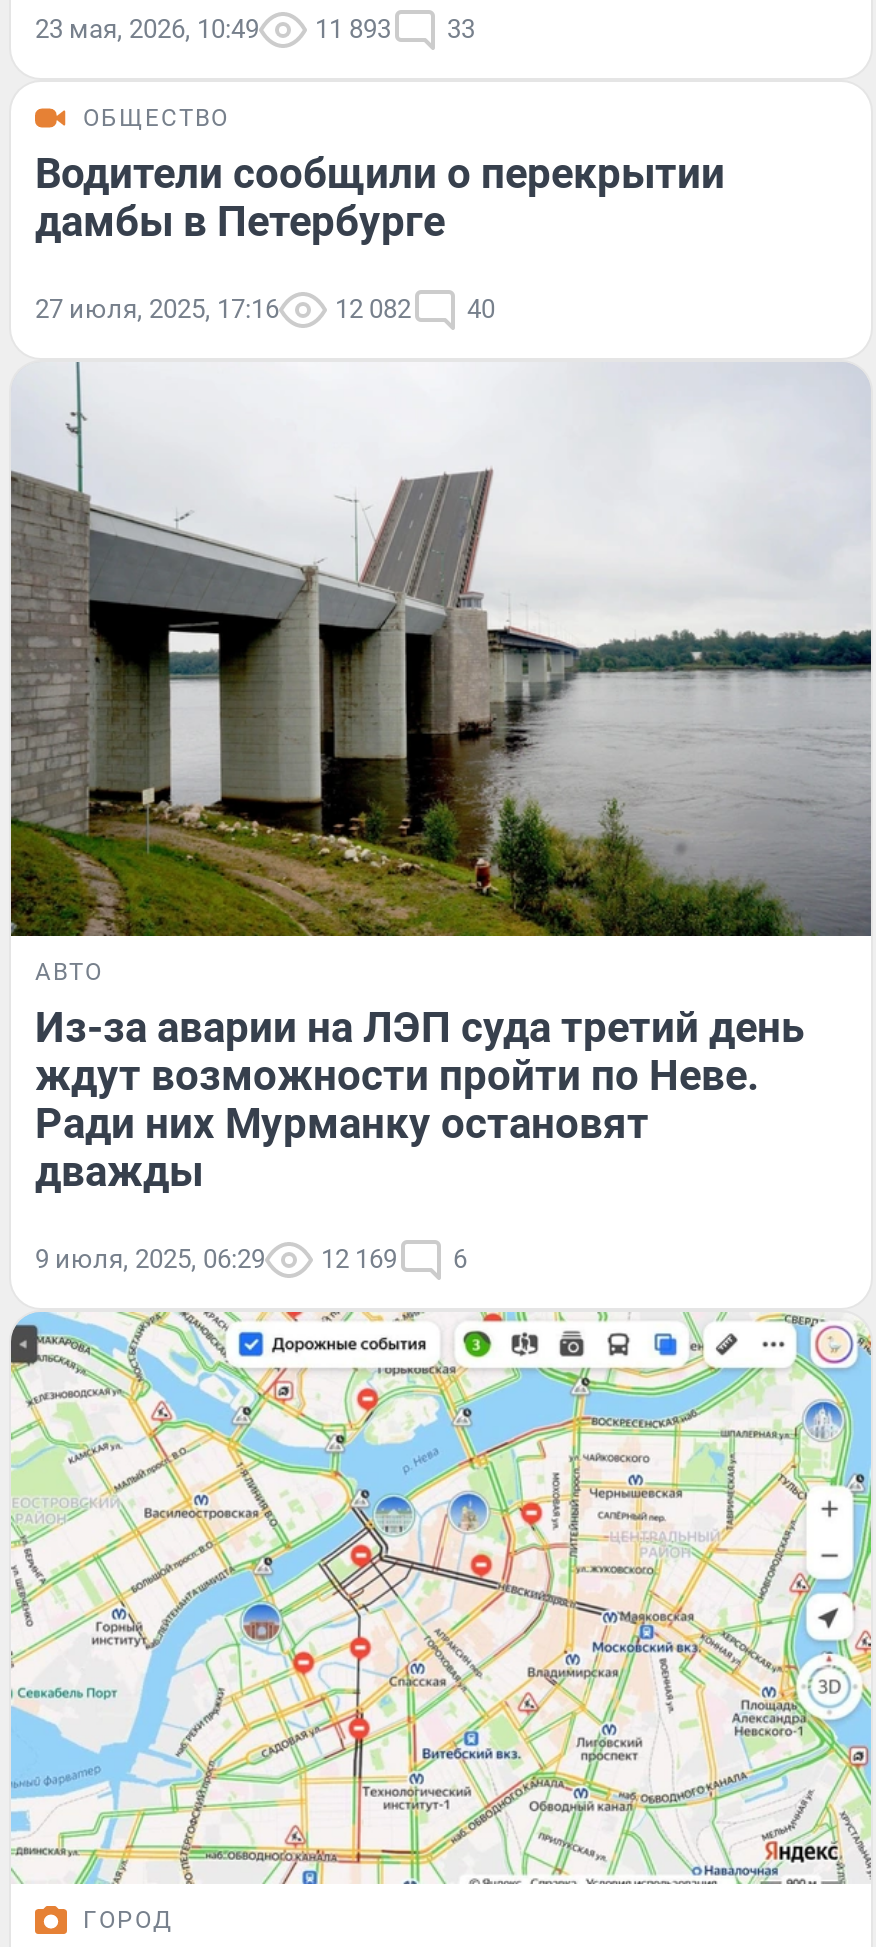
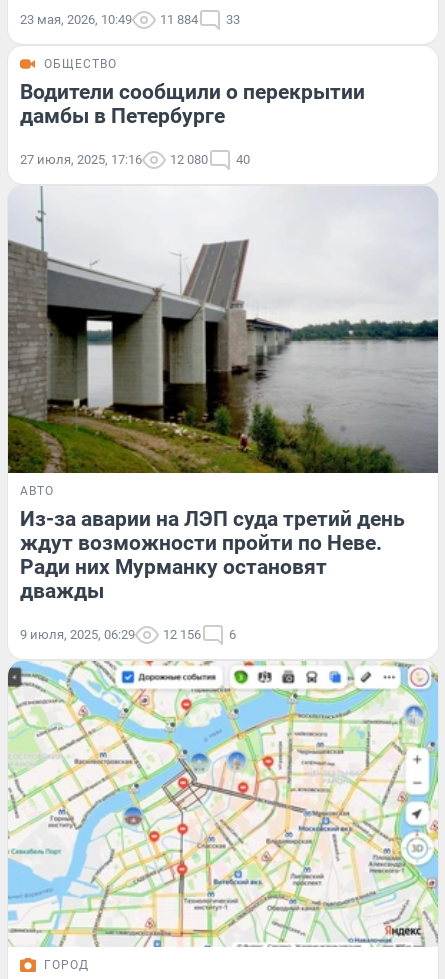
- 23 мая, 2026, 10:49 11 893 33
+ 23 мая, 2026, 10:49 11 884 33

- 27 июля, 2025, 17:16 12 082 40
+ 27 июля, 2025, 17:16 12 080 40

- 9 июля, 2025, 06:29 12 169 6
+ 9 июля, 2025, 06:29 12 156 6
